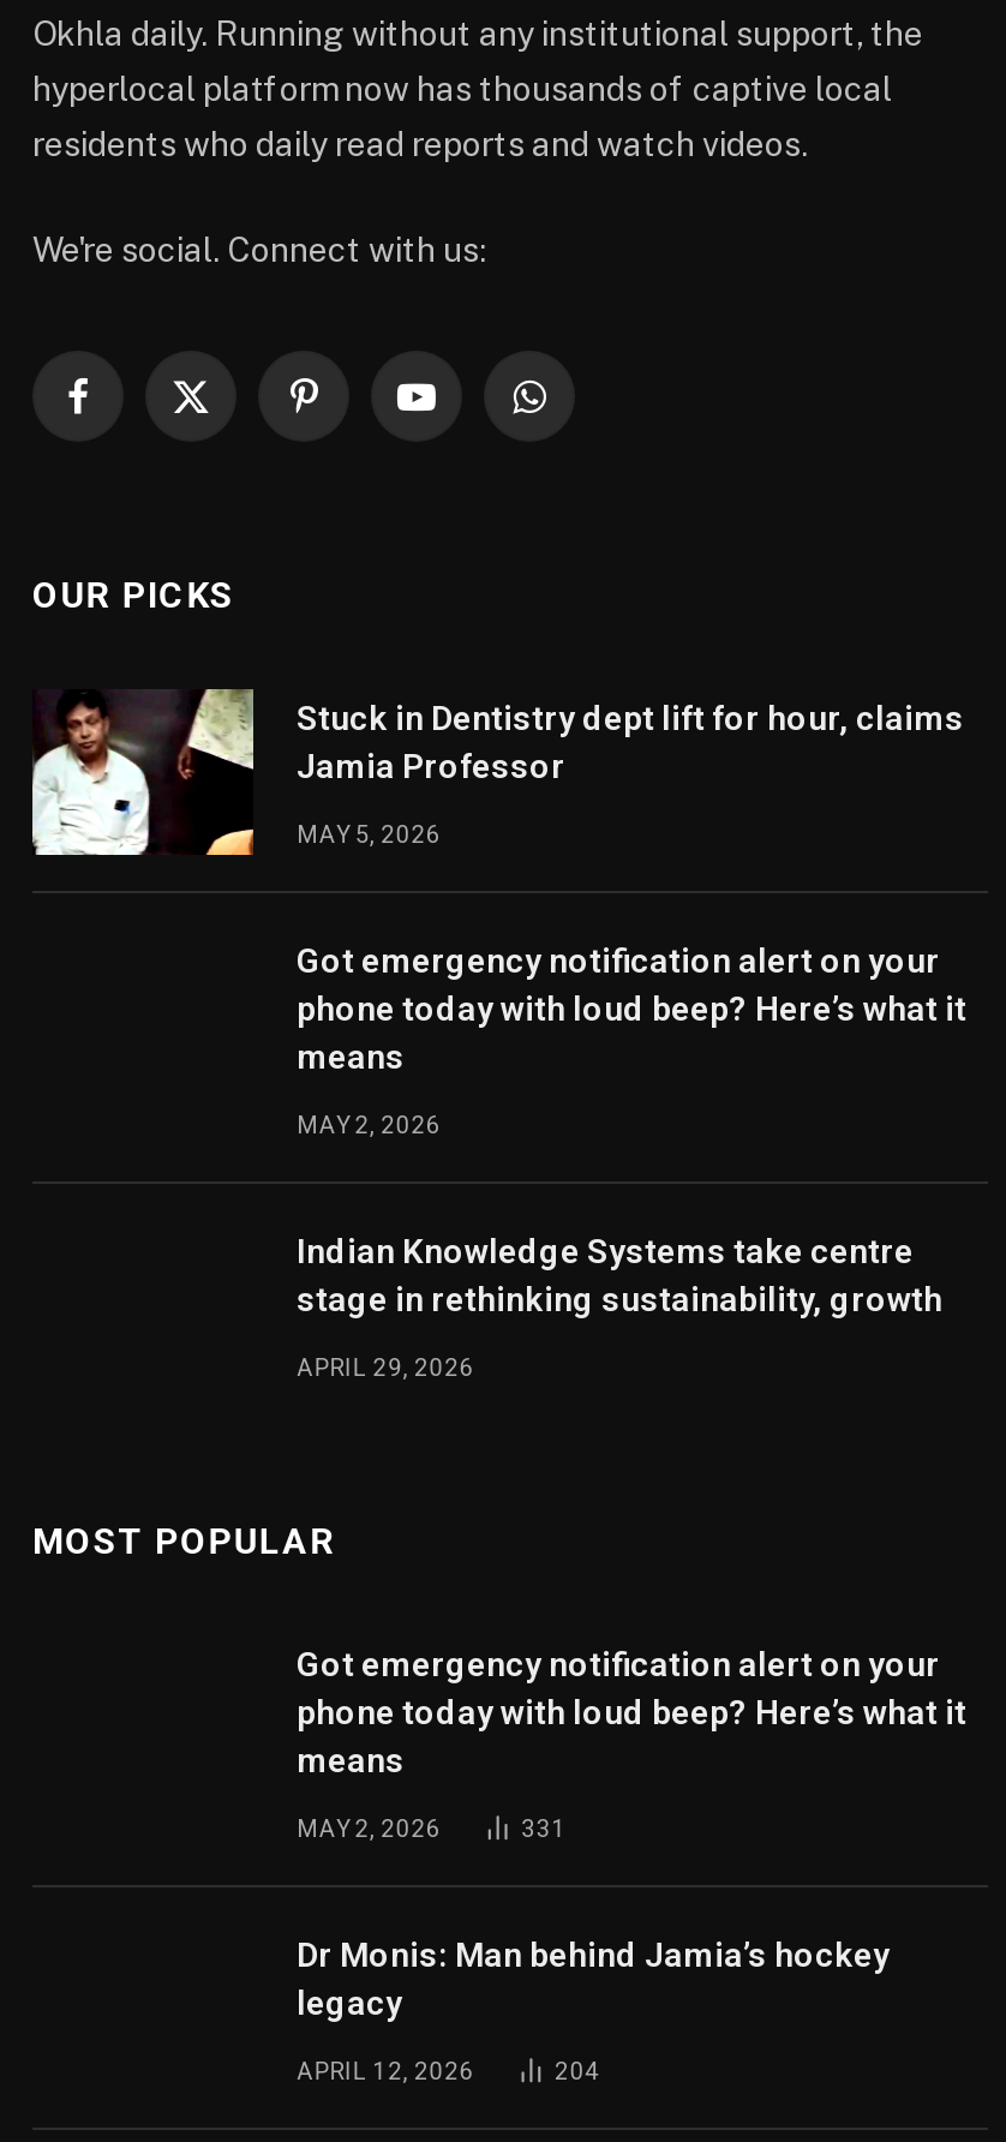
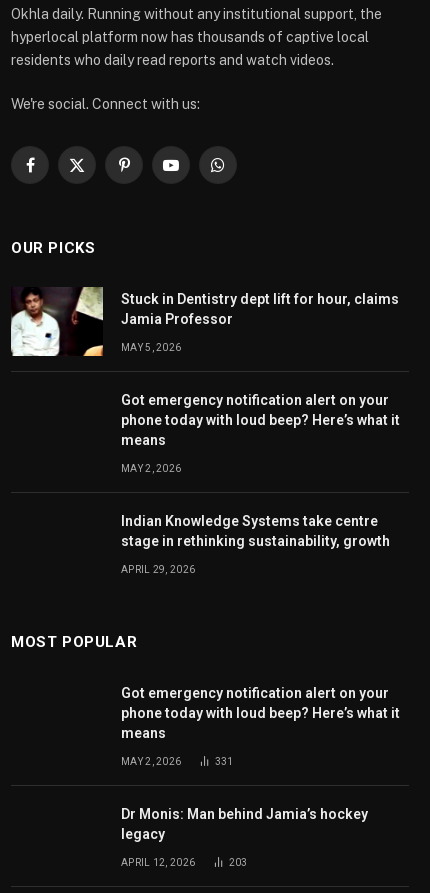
- 204
+ 203
